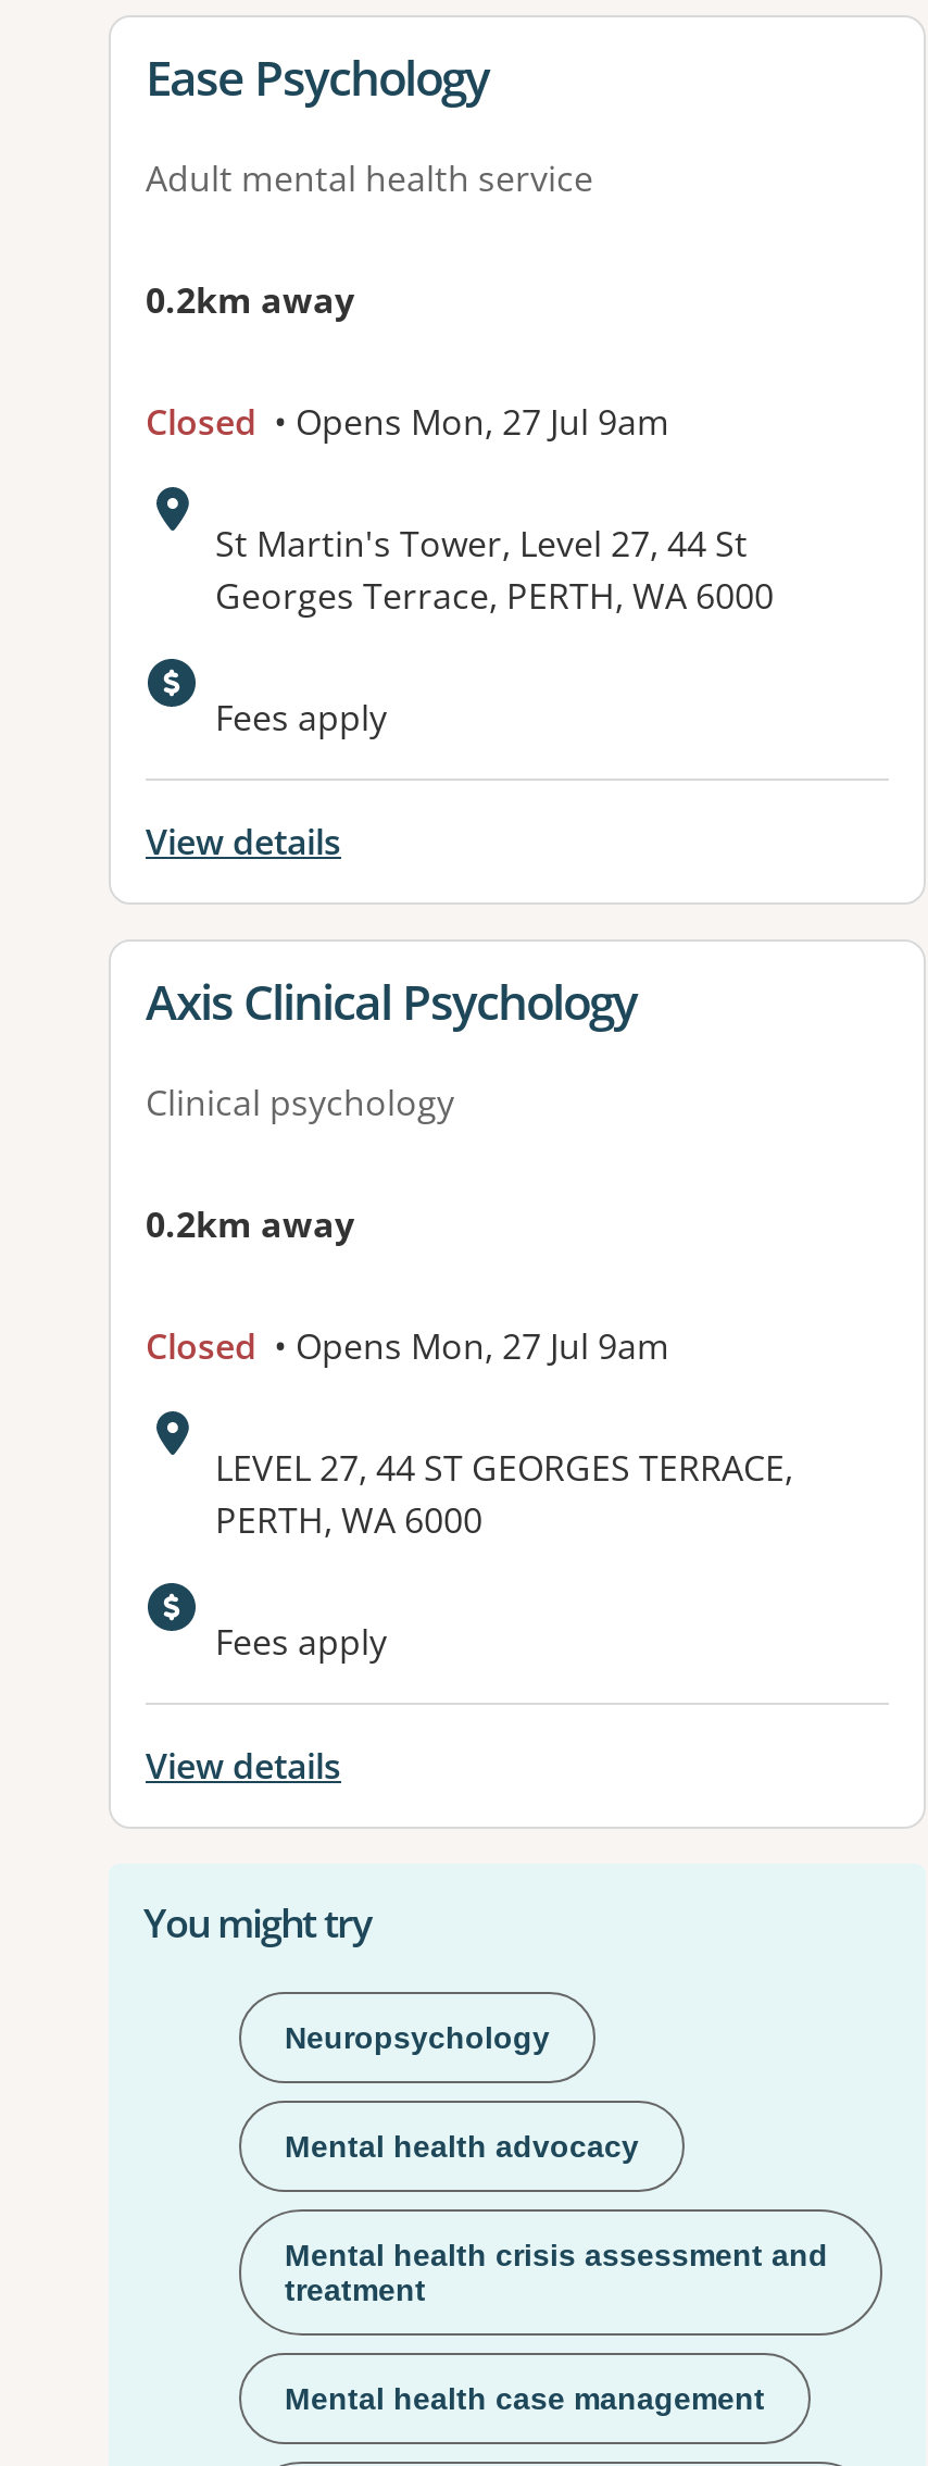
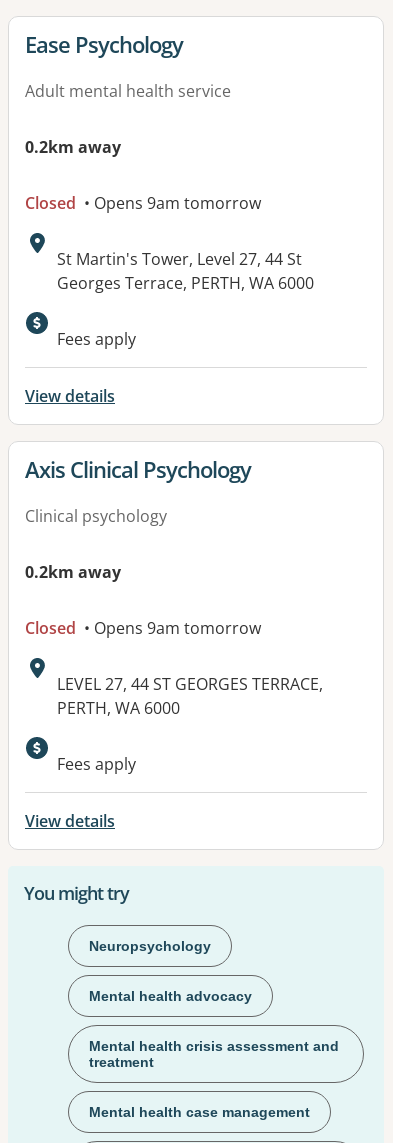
- Closed • Opens Mon, 27 Jul 9am
+ Closed • Opens 9am tomorrow

- Closed • Opens Mon, 27 Jul 9am
+ Closed • Opens 9am tomorrow
